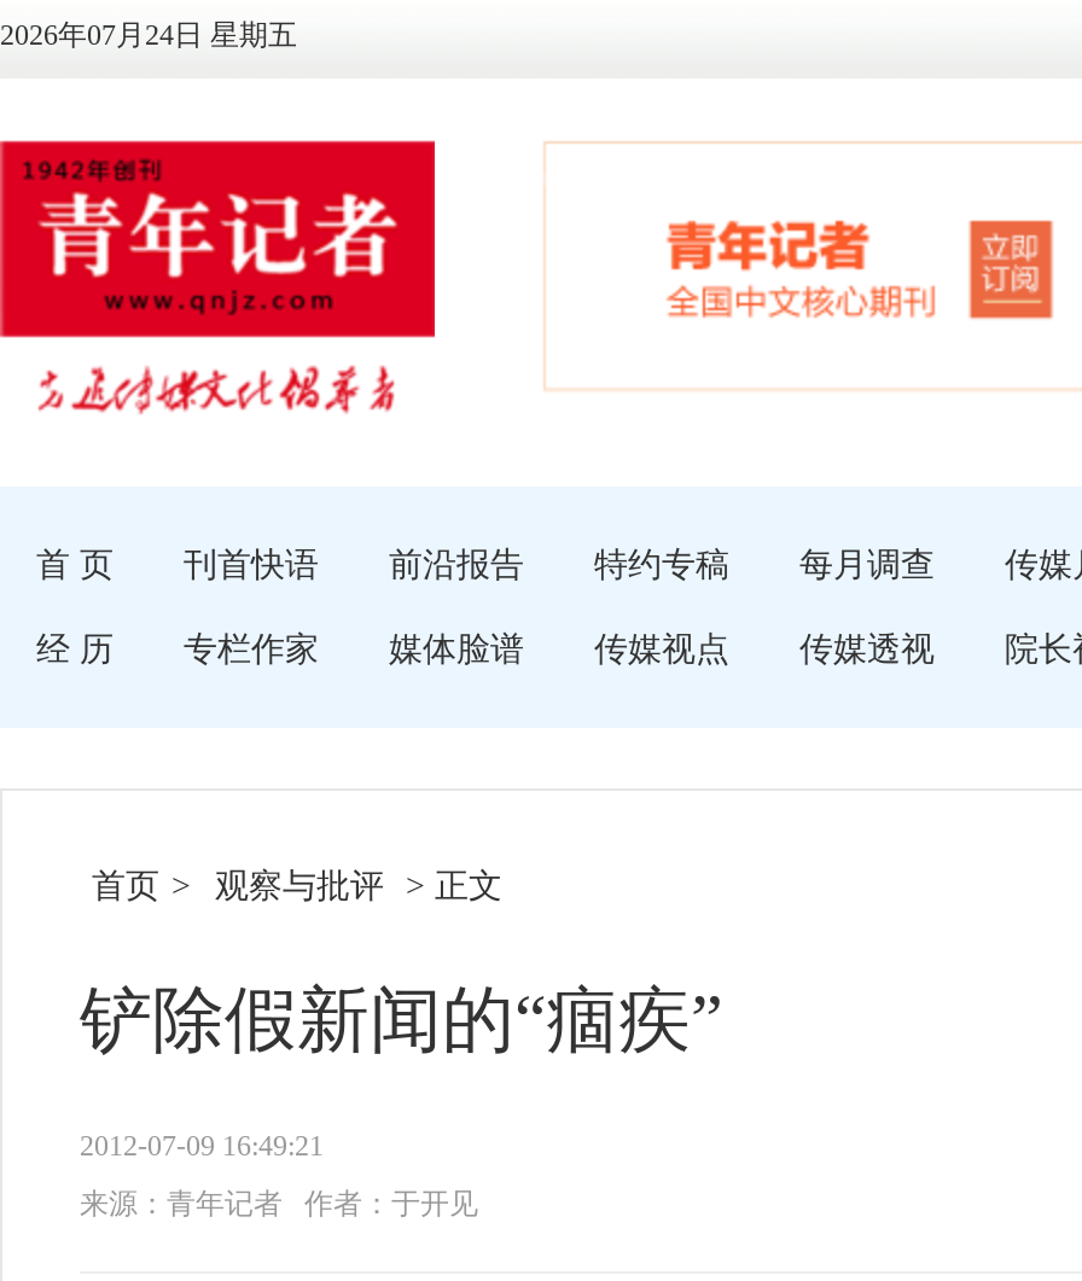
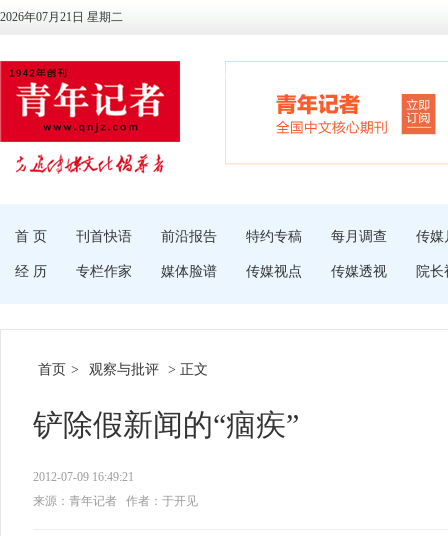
- 2026年07月24日 星期五
+ 2026年07月21日 星期二
